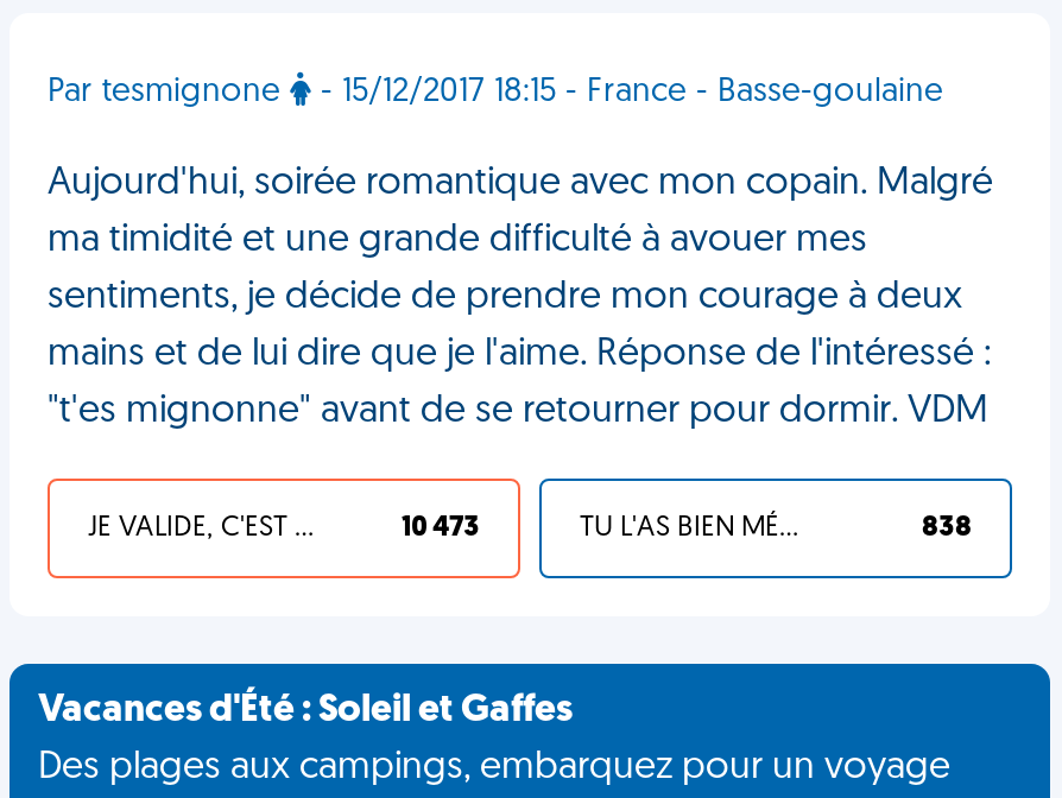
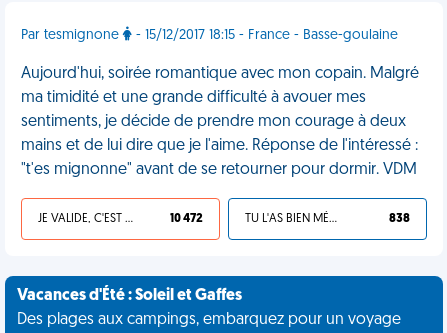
- 10 473
+ 10 472
